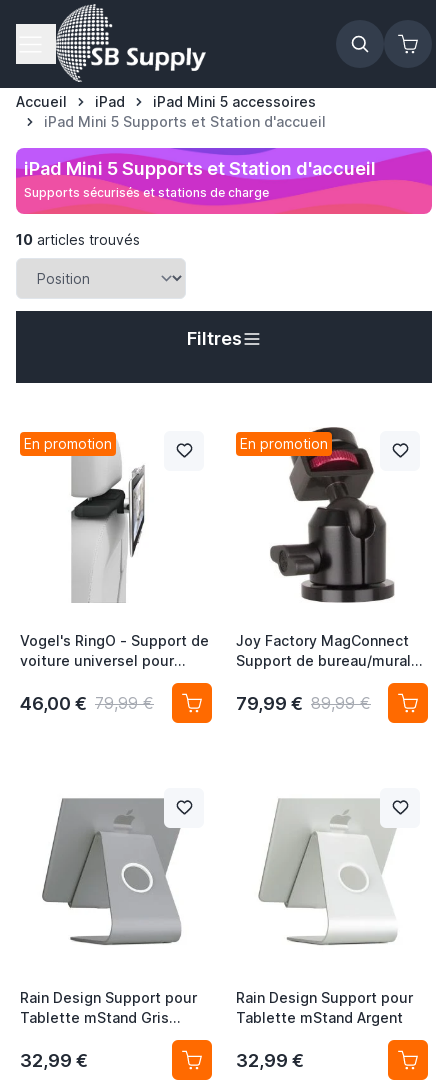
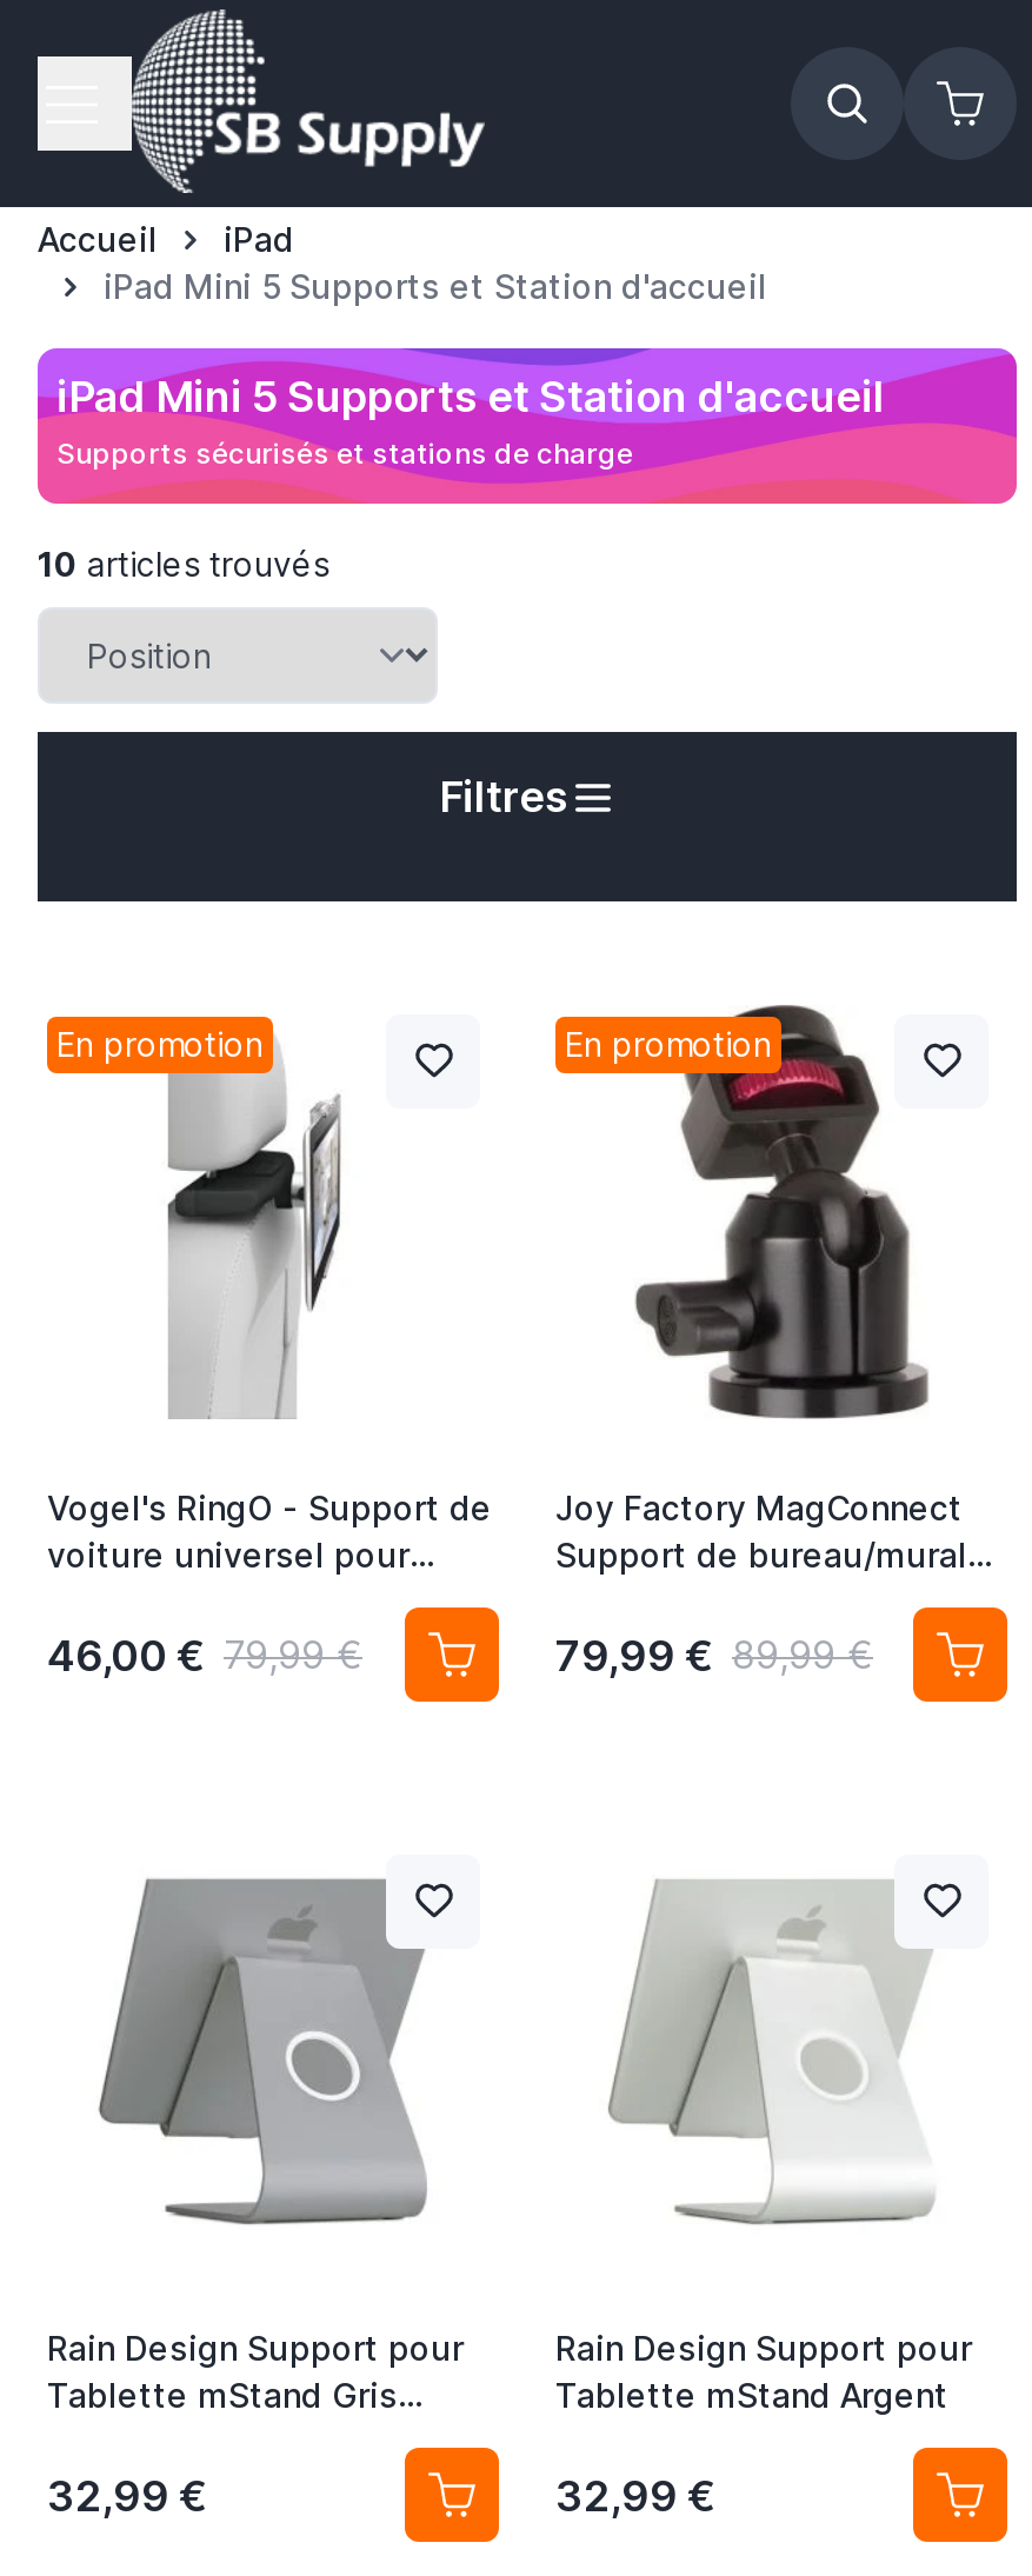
- iPad Mini 5 accessoires
